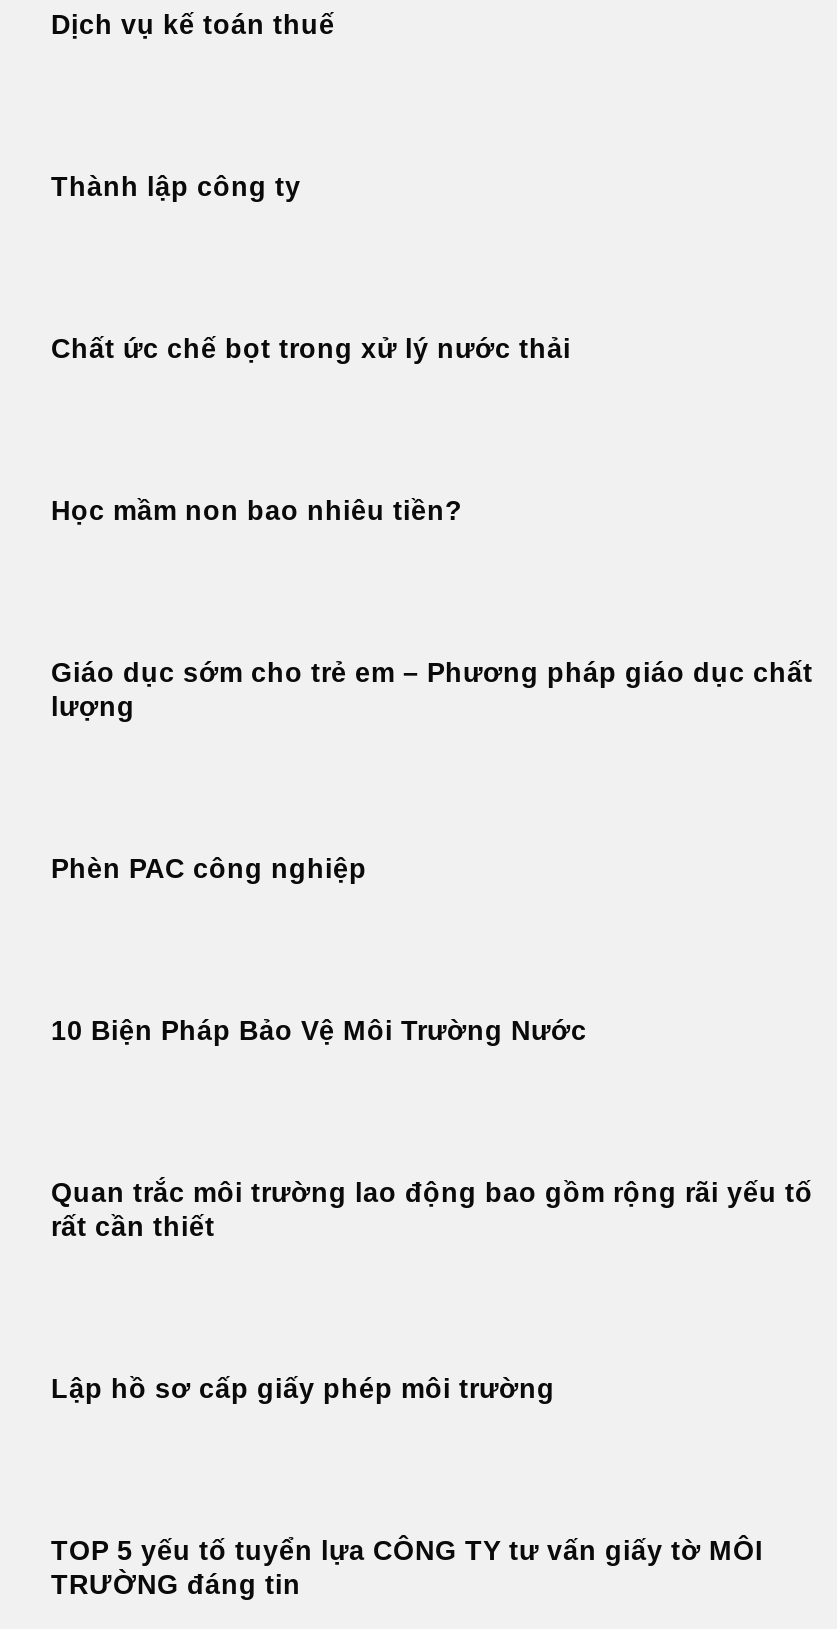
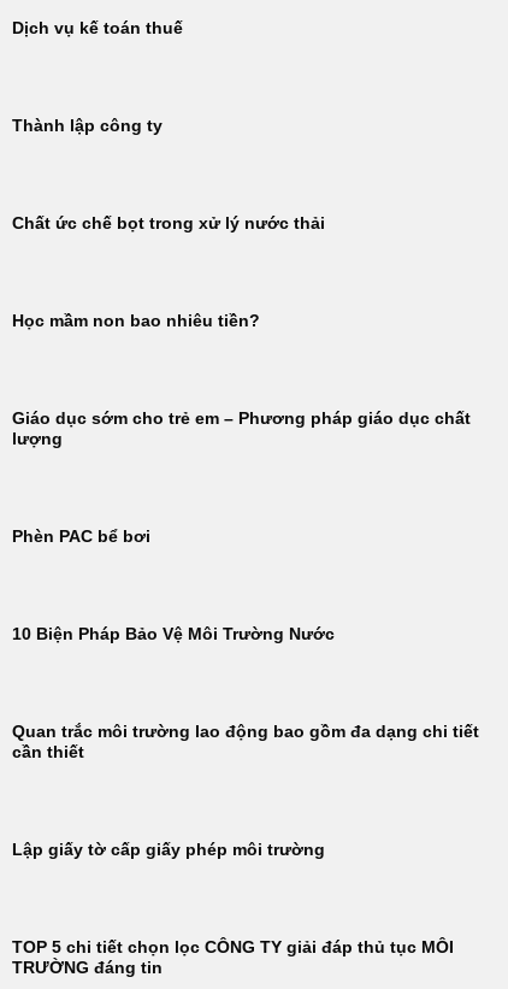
- Phèn PAC công nghiệp
+ Phèn PAC bể bơi

- Quan trắc môi trường lao động bao gồm rộng rãi yếu tố
- rất cần thiết
+ Quan trắc môi trường lao động bao gồm đa dạng chi tiết
+ cần thiết

- Lập hồ sơ cấp giấy phép môi trường
+ Lập giấy tờ cấp giấy phép môi trường

- TOP 5 yếu tố tuyển lựa CÔNG TY tư vấn giấy tờ MÔI
+ TOP 5 chi tiết chọn lọc CÔNG TY giải đáp thủ tục MÔI
